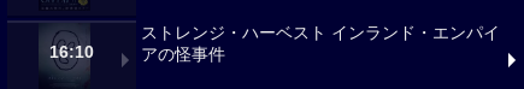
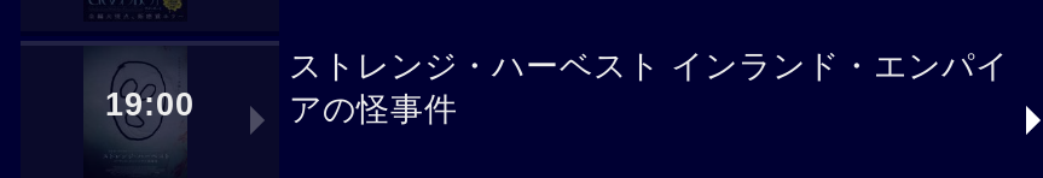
- 16:10
+ 19:00
